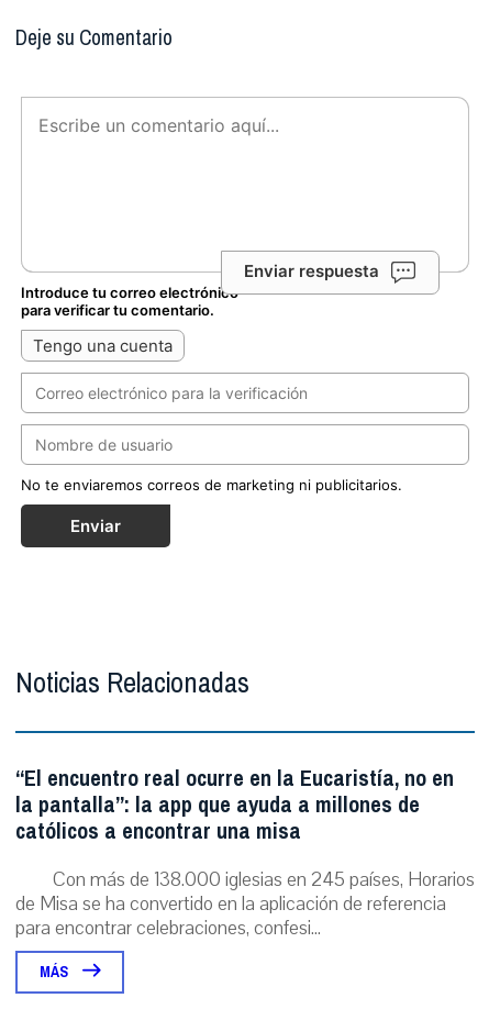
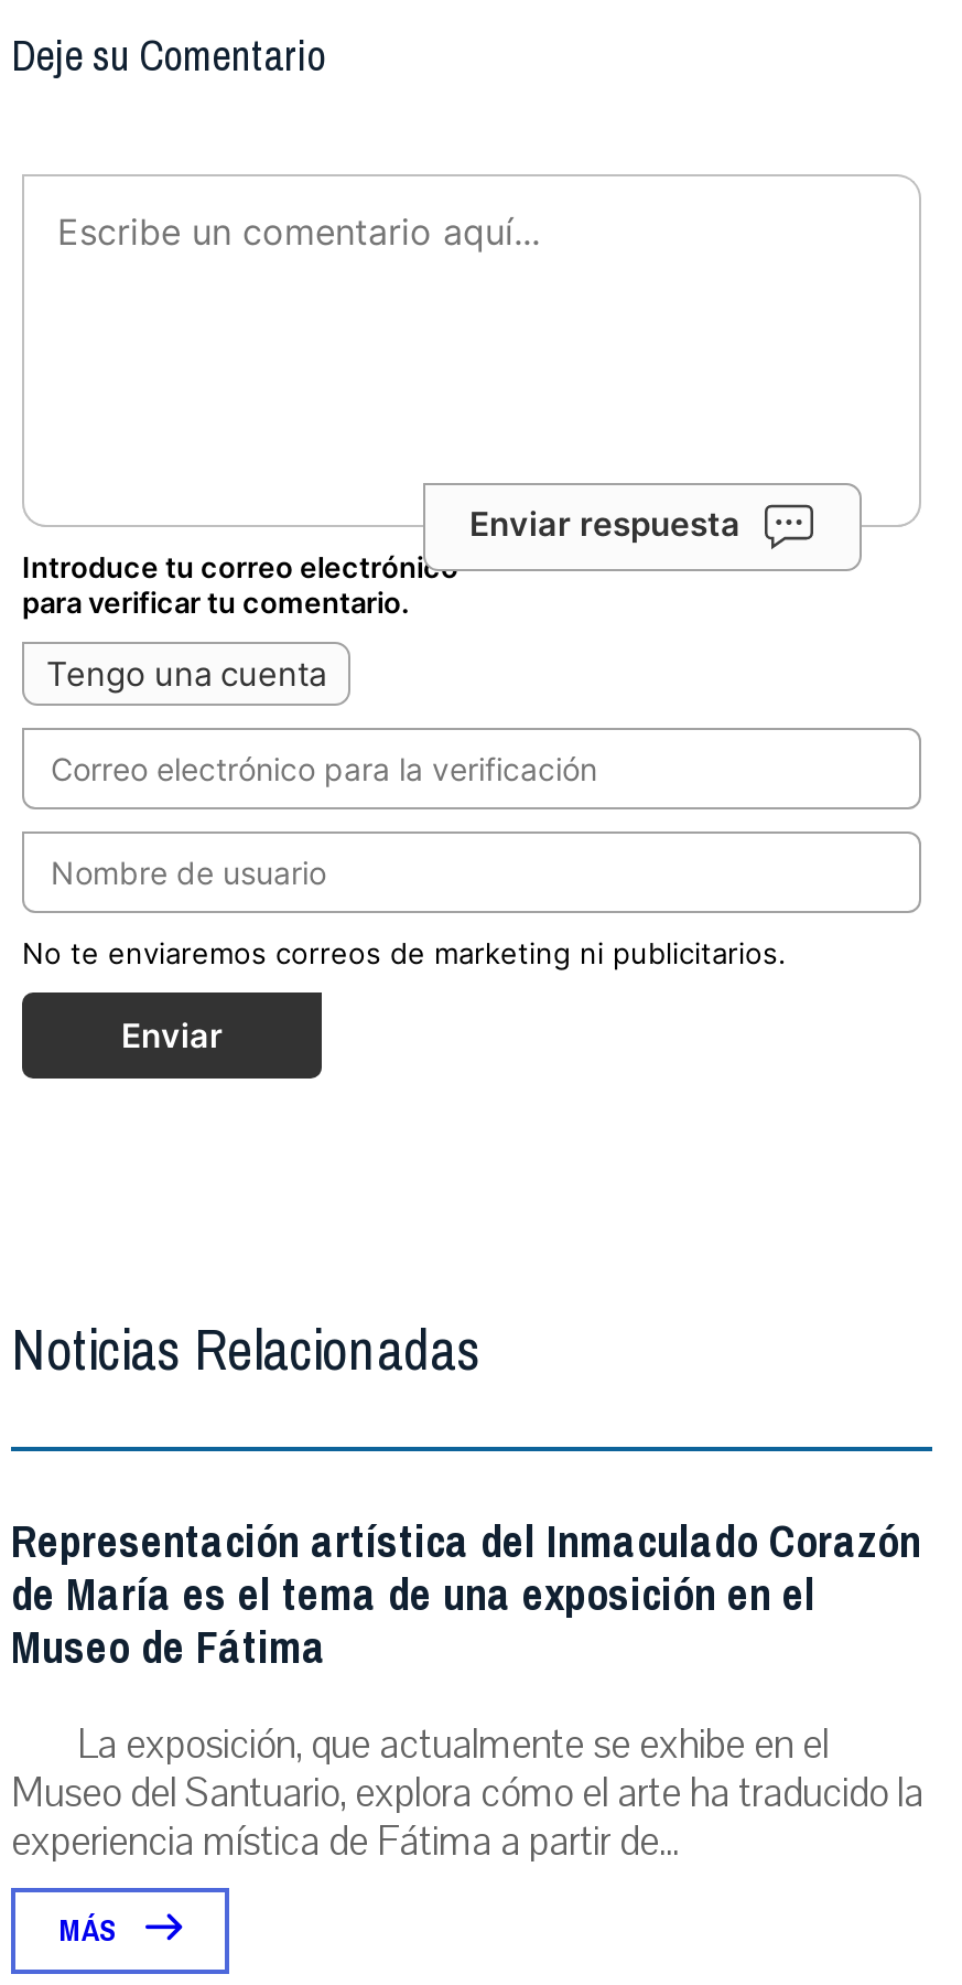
- “El encuentro real ocurre en la Eucaristía, no en
- la pantalla”: la app que ayuda a millones de
- católicos a encontrar una misa
- Con más de 138.000 iglesias en 245 países, Horarios
- de Misa se ha convertido en la aplicación de referencia
- para encontrar celebraciones, confesi...
+ Representación artística del Inmaculado Corazón
+ de María es el tema de una exposición en el
+ Museo de Fátima
+ La exposición, que actualmente se exhibe en el
+ Museo del Santuario, explora cómo el arte ha traducido la
+ experiencia mística de Fátima a partir de...
